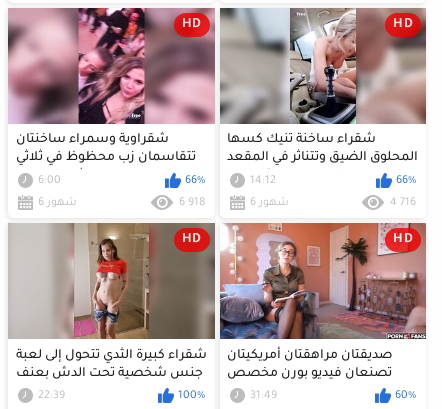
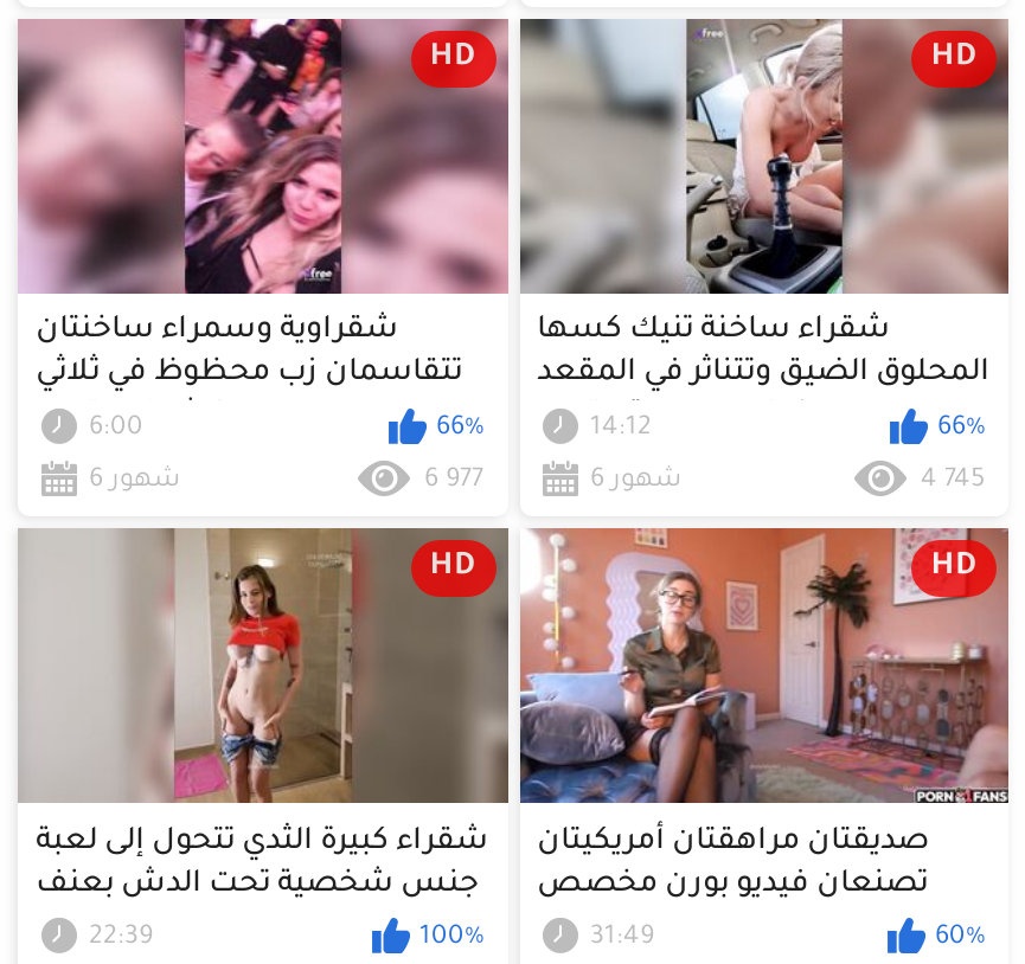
- 6 918
+ 6 977

- 4 716
+ 4 745
